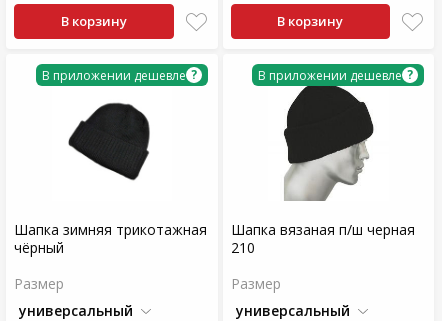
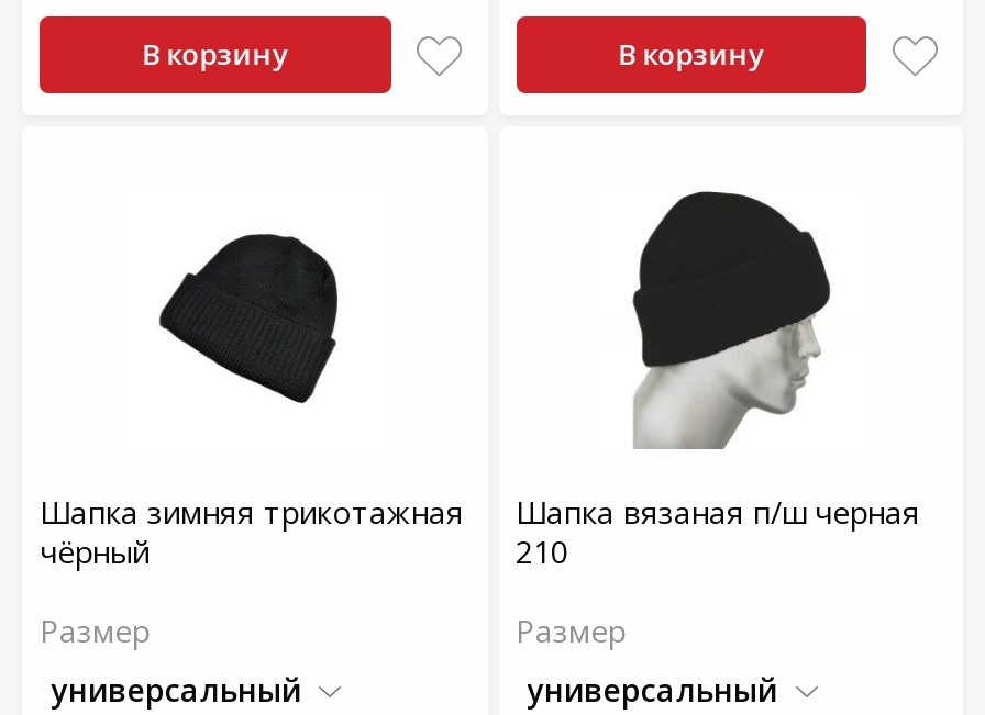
- В приложении дешевле ?

- В приложении дешевле ?
